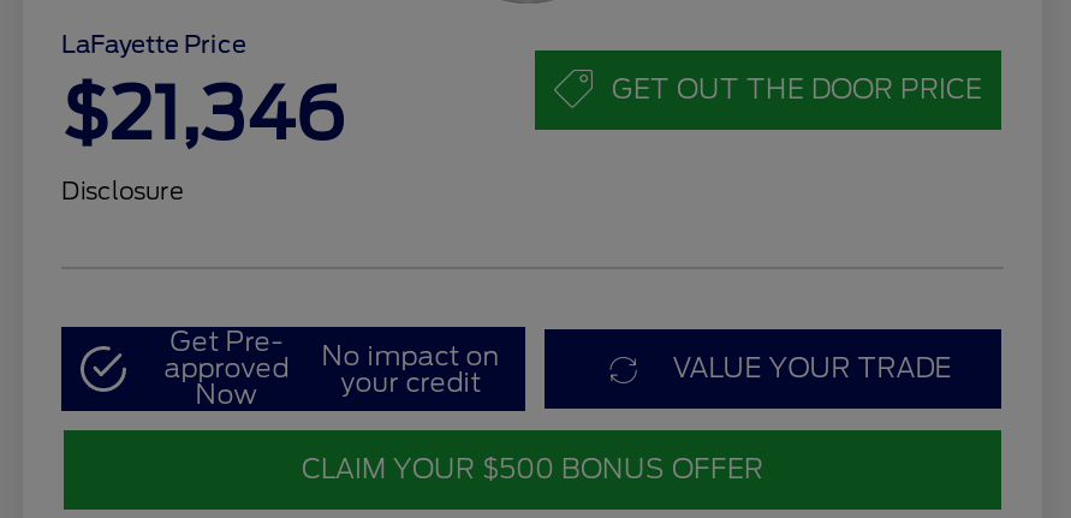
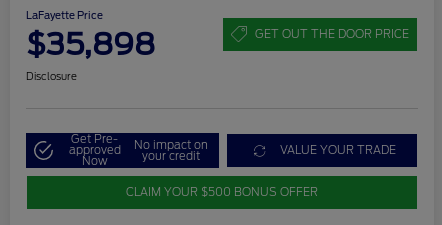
- $21,346
+ $35,898
